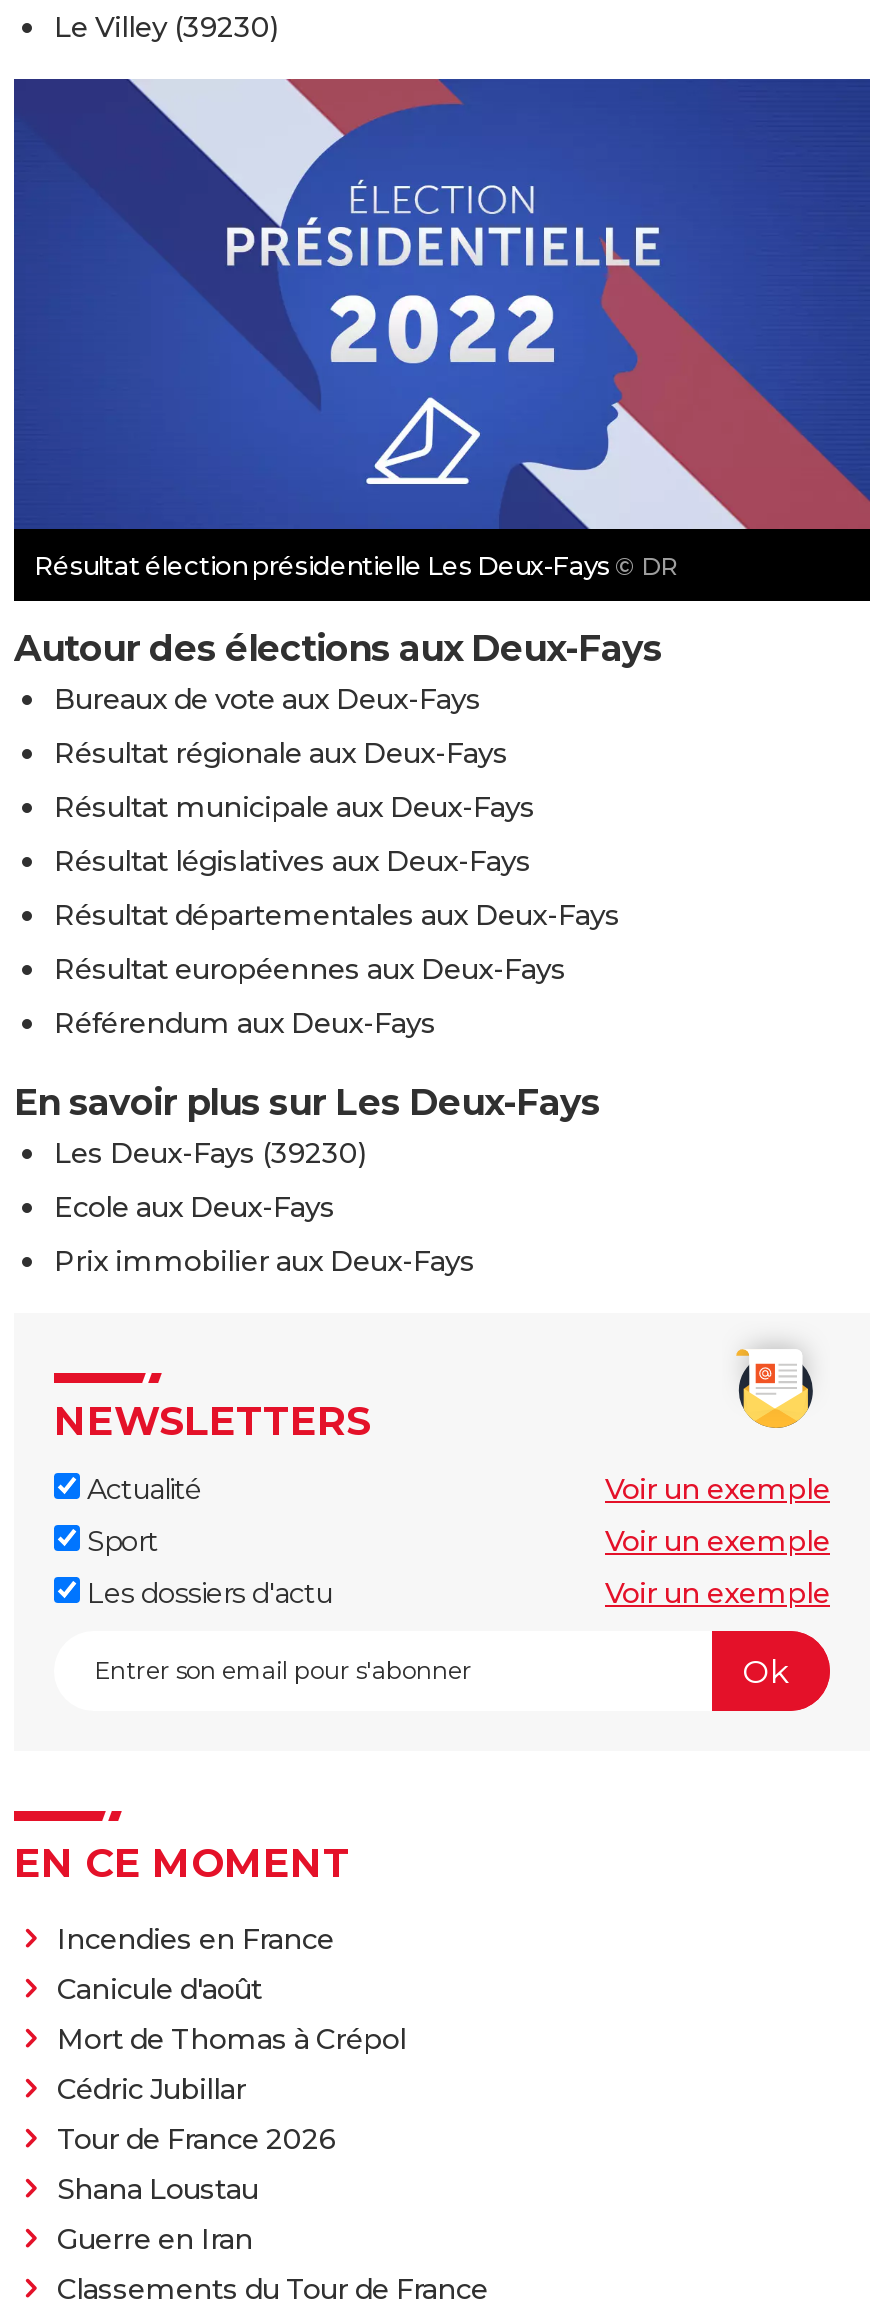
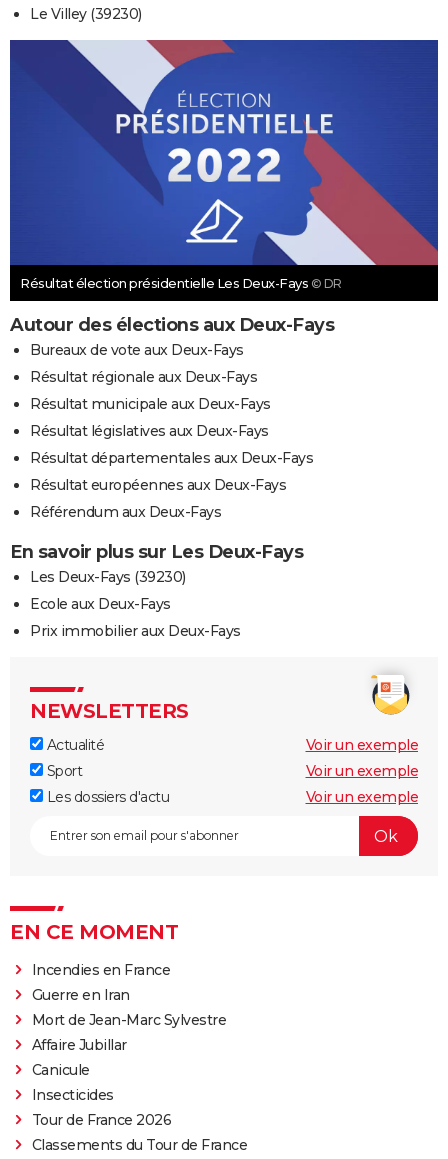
- Canicule d'août
- Mort de Thomas à Crépol
- Cédric Jubillar
- Shana Loustau

moved down: Tour de France 2026

moved up: Guerre en Iran

+ Mort de Jean-Marc Sylvestre
+ Affaire Jubillar
+ Canicule
+ Insecticides
